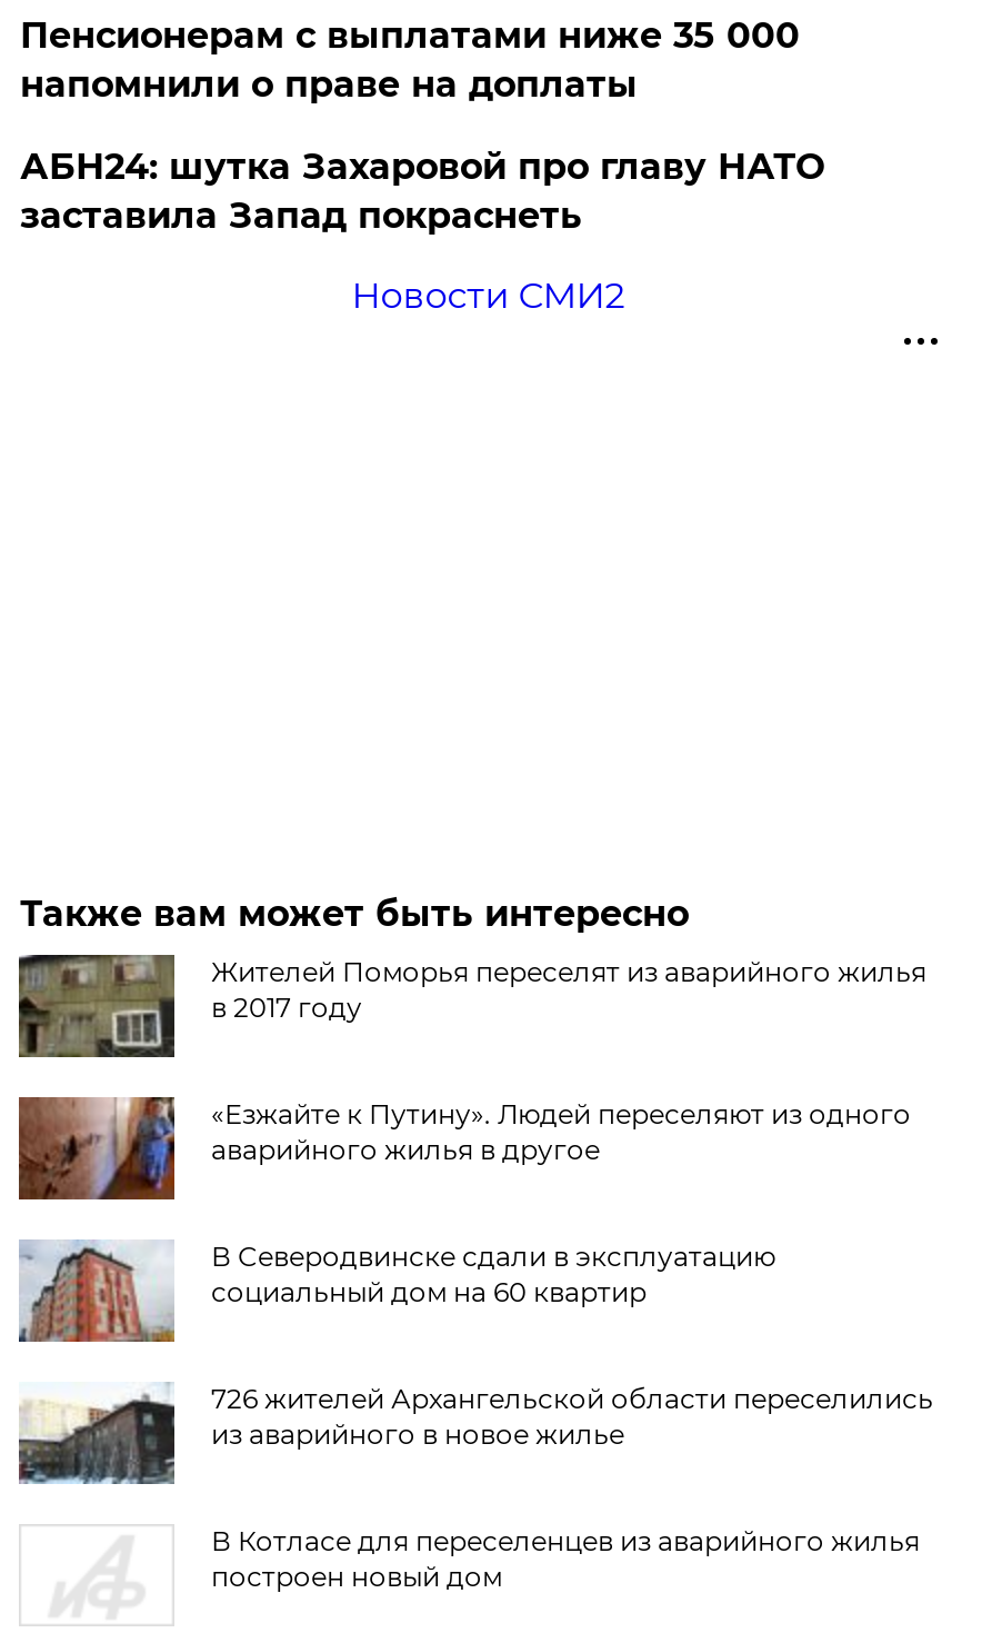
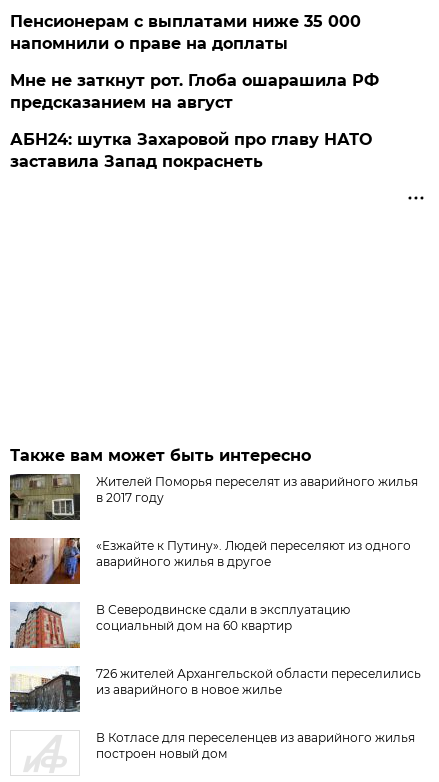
+ Мне не заткнут рот. Глоба ошарашила РФ
+ предсказанием на август

moved down: АБН24: шутка Захаровой про главу НАТО | заставила Запад покраснеть

- Новости СМИ2
